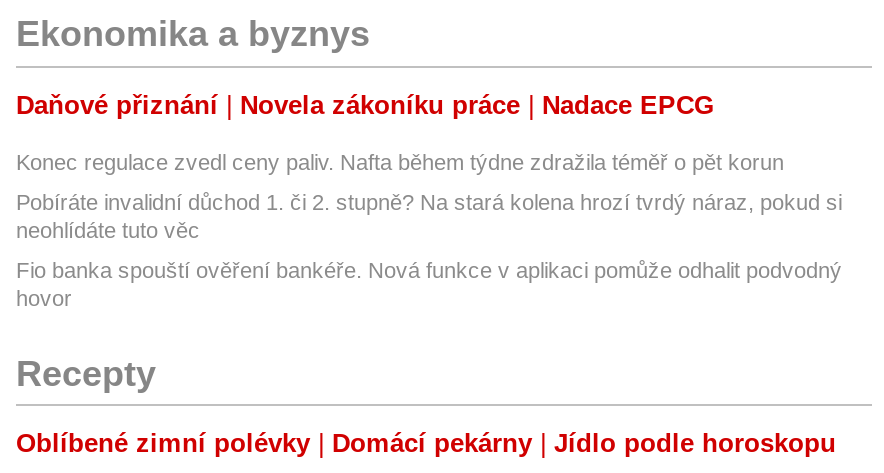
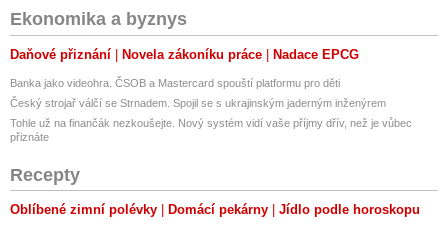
- Konec regulace zvedl ceny paliv. Nafta během týdne zdražila téměř o pět korun
+ Banka jako videohra. ČSOB a Mastercard spouští platformu pro děti

- Pobíráte invalidní důchod 1. či 2. stupně? Na stará kolena hrozí tvrdý náraz, pokud si
- neohlídáte tuto věc
+ Český strojař válčí se Strnadem. Spojil se s ukrajinským jaderným inženýrem

- Fio banka spouští ověření bankéře. Nová funkce v aplikaci pomůže odhalit podvodný
- hovor
+ Tohle už na finančák nezkoušejte. Nový systém vidí vaše příjmy dřív, než je vůbec
+ přiznáte
